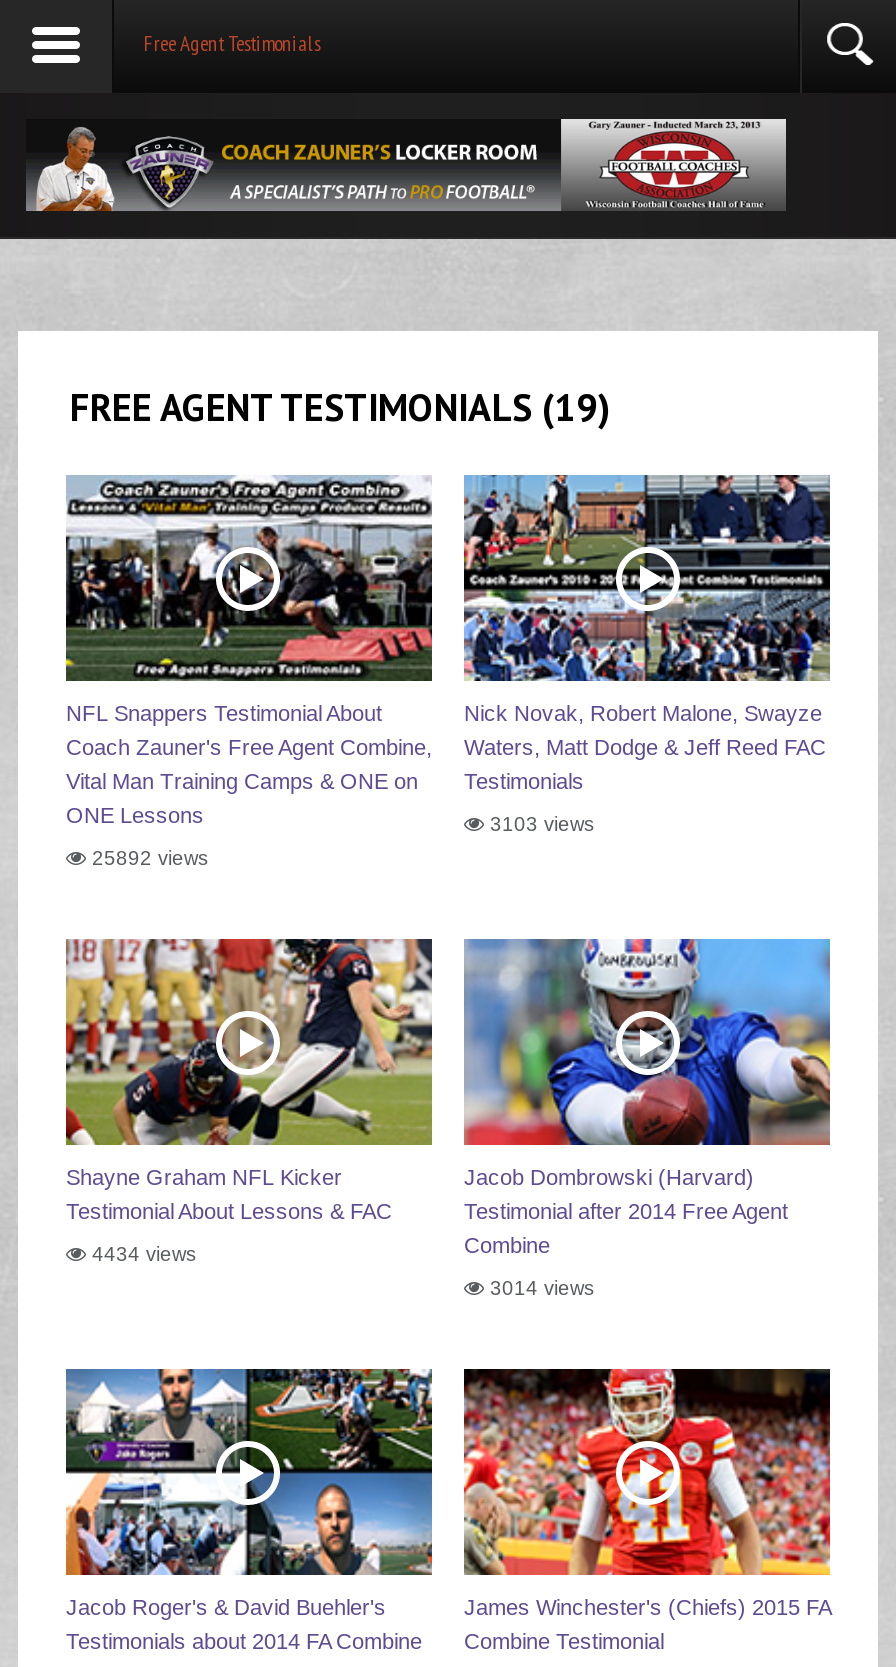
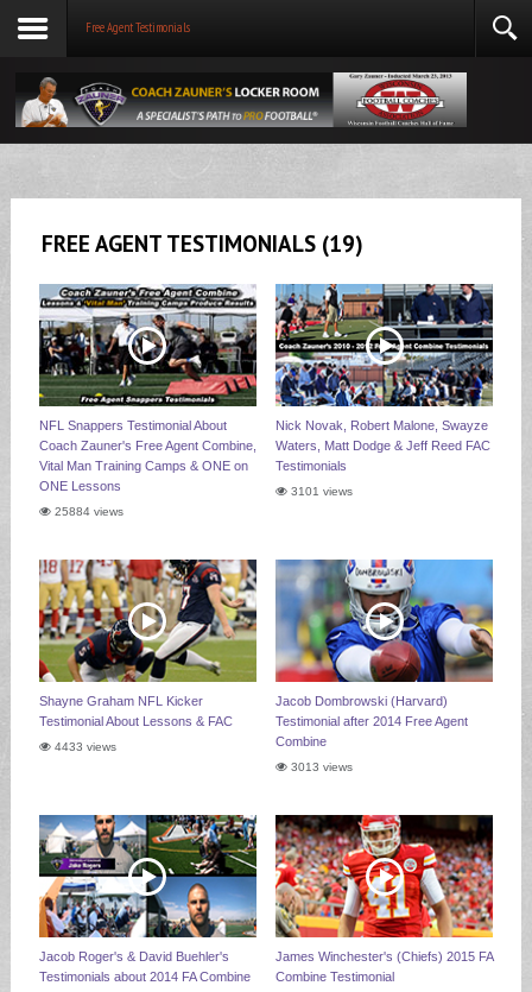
- 3103 views
+ 3101 views

- 25892 views
+ 25884 views

- 4434 views
+ 4433 views

- 3014 views
+ 3013 views
